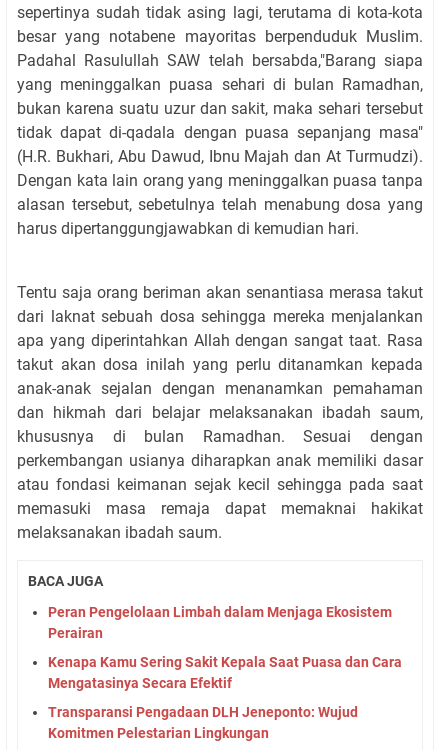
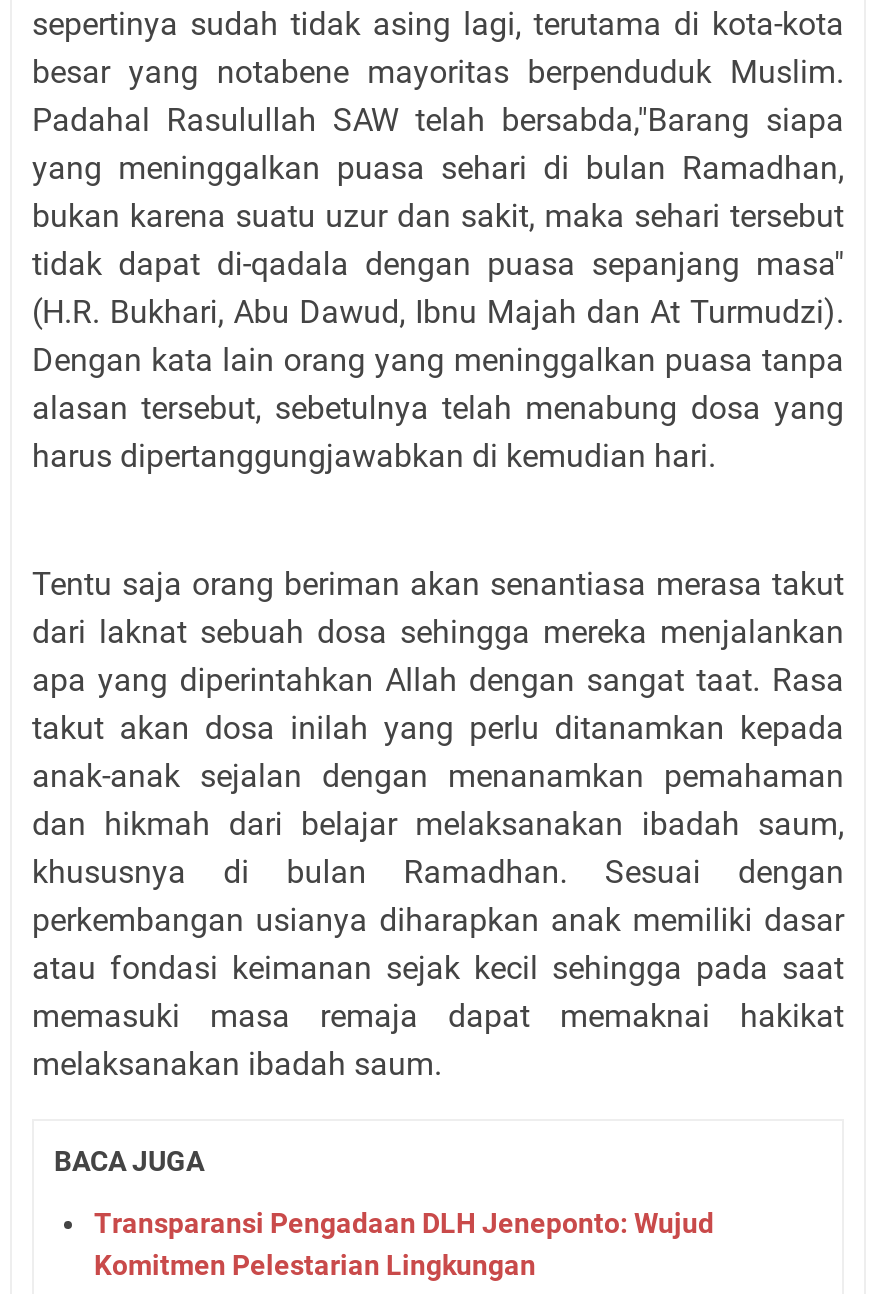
- Peran Pengelolaan Limbah dalam Menjaga Ekosistem
- Perairan
- Kenapa Kamu Sering Sakit Kepala Saat Puasa dan Cara
- Mengatasinya Secara Efektif
